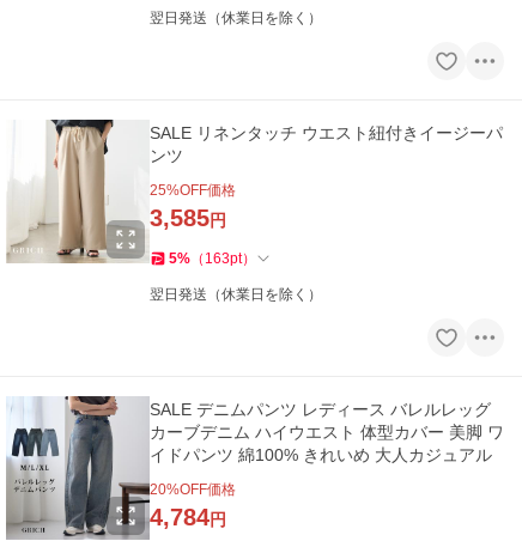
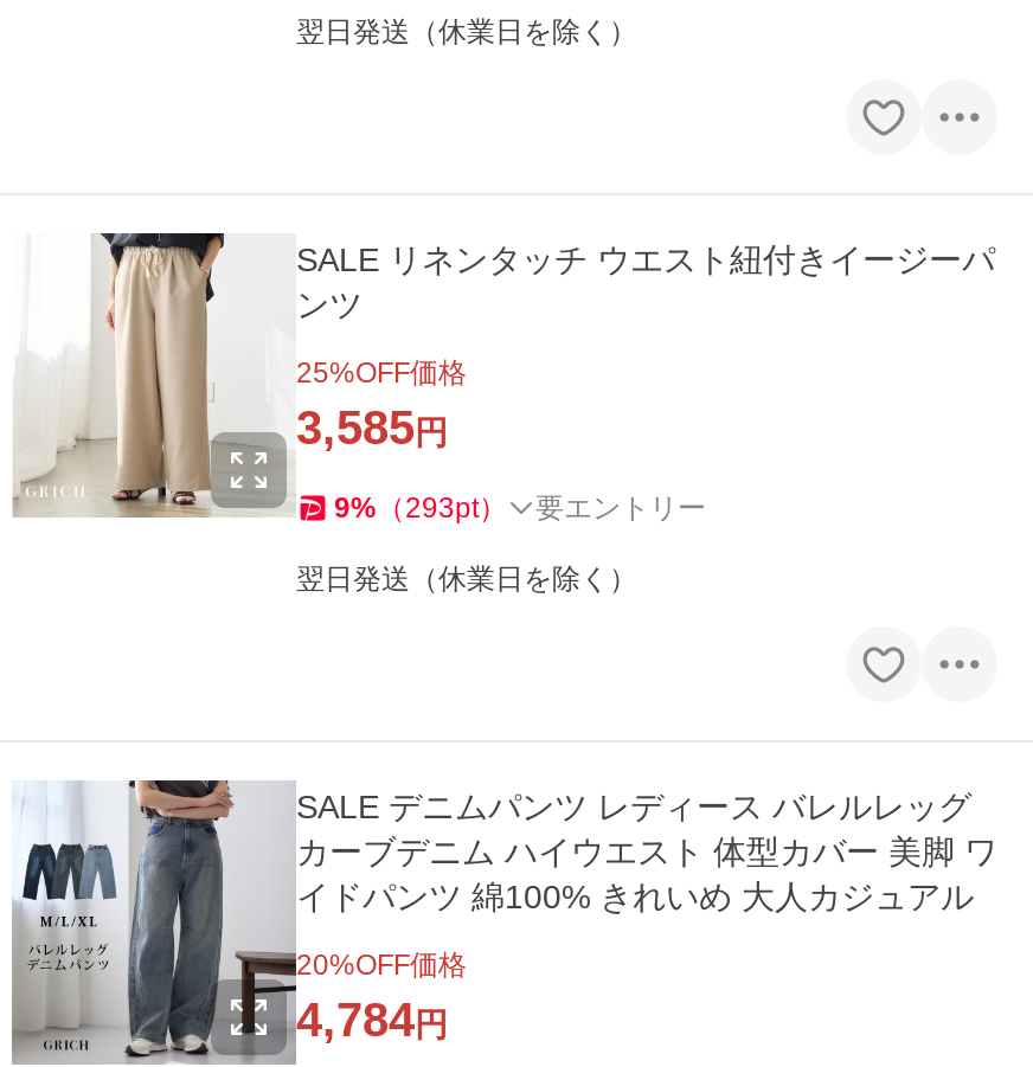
- 5%（163pt）
+ 9%（293pt）
+ 要エントリー
